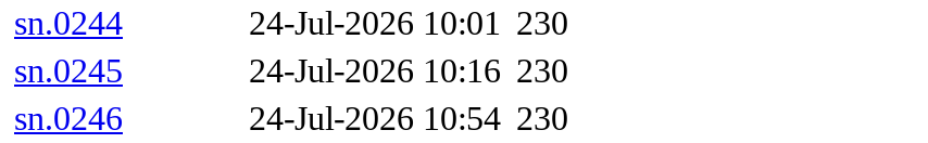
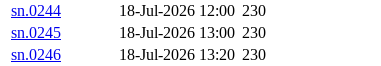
- 24-Jul-2026 10:01 230
+ 18-Jul-2026 12:00 230

- 24-Jul-2026 10:16 230
+ 18-Jul-2026 13:00 230

- 24-Jul-2026 10:54 230
+ 18-Jul-2026 13:20 230
